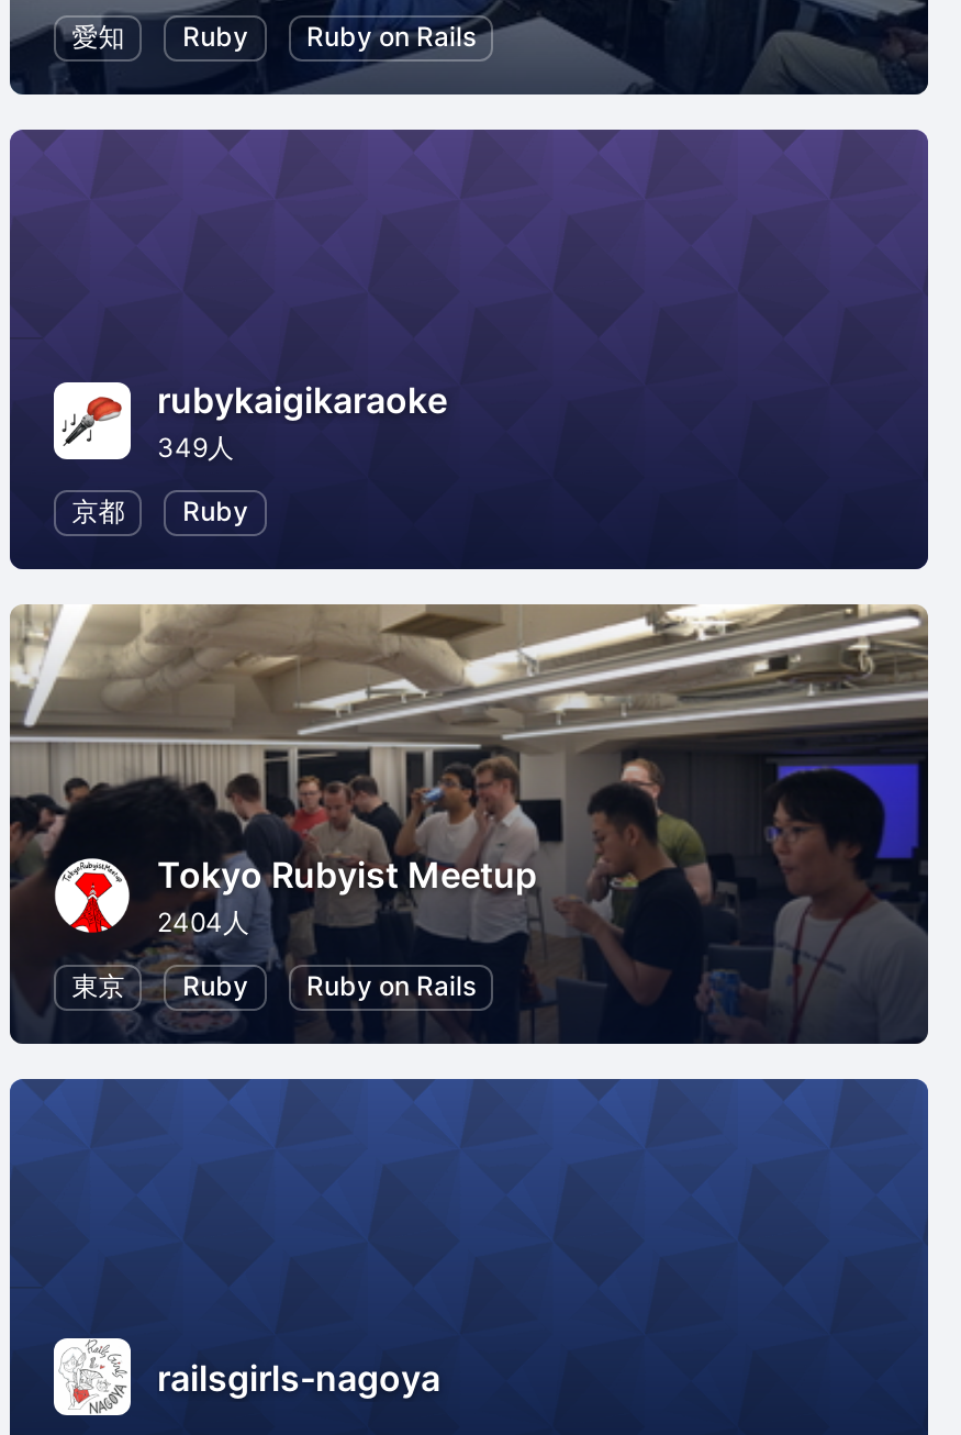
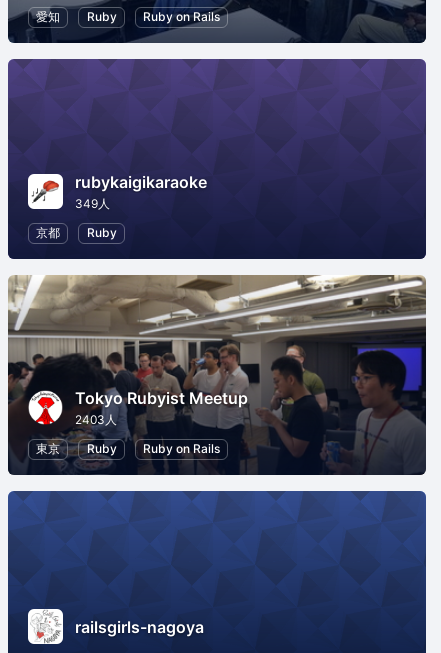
- 2404人
+ 2403人
